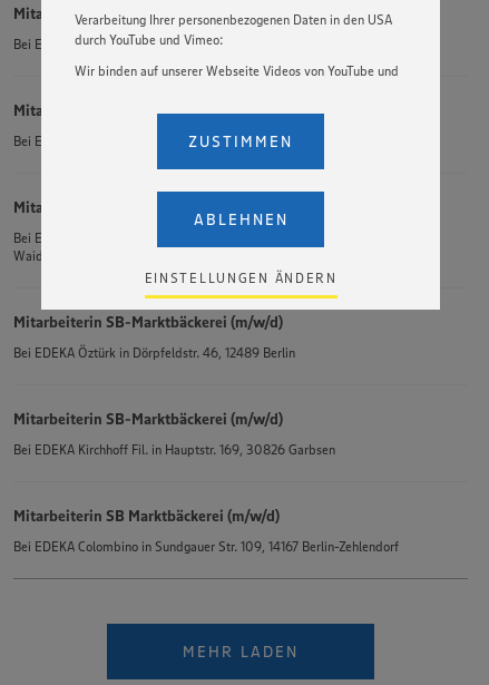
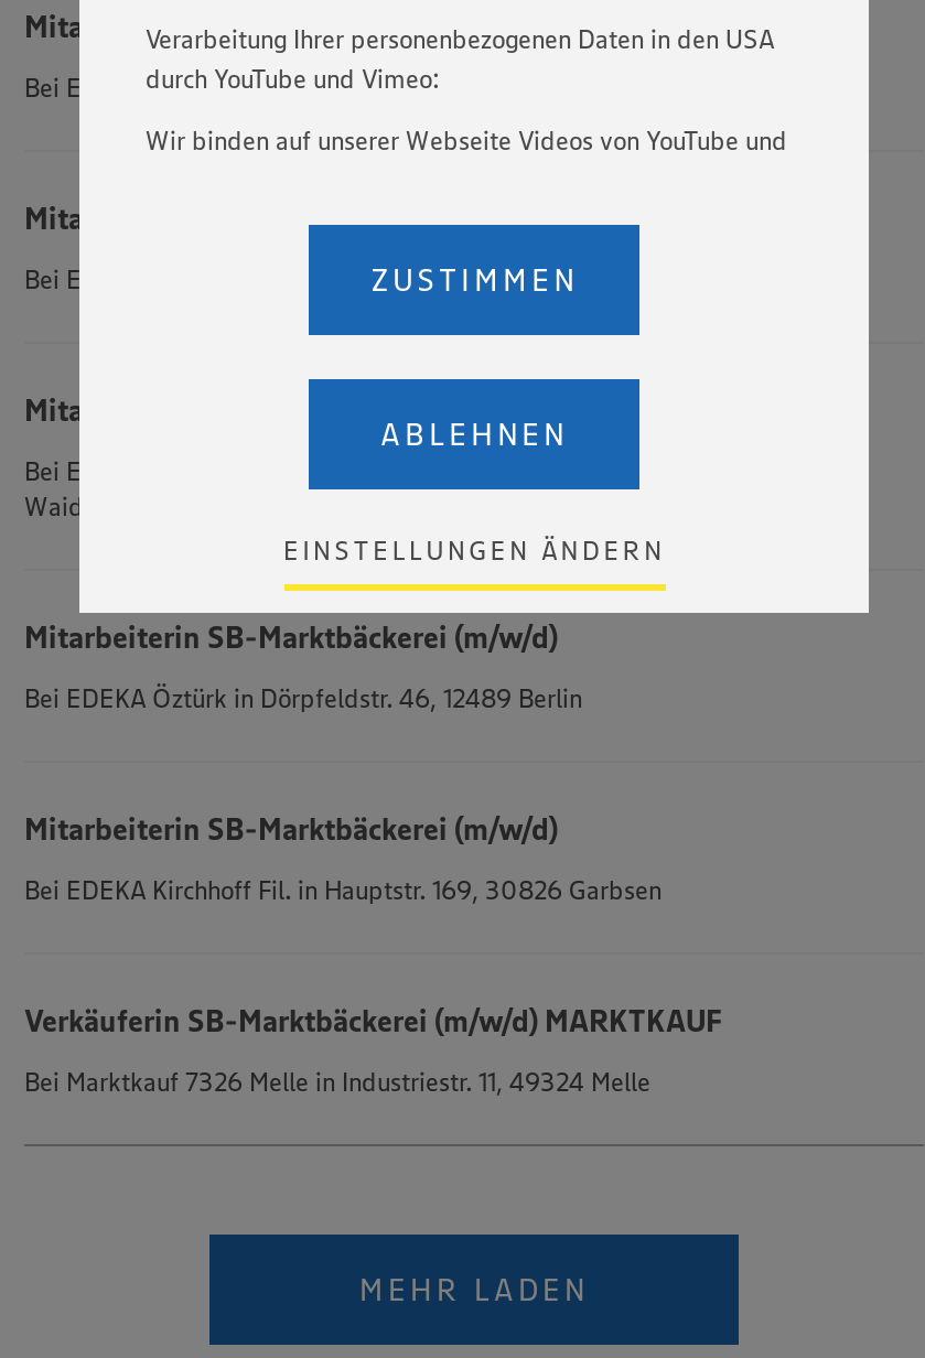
- Mitarbeiterin SB Marktbäckerei (m/w/d)
+ Verkäuferin SB-Marktbäckerei (m/w/d) MARKTKAUF

- Bei EDEKA Colombino in Sundgauer Str. 109, 14167 Berlin-Zehlendorf
+ Bei Marktkauf 7326 Melle in Industriestr. 11, 49324 Melle
